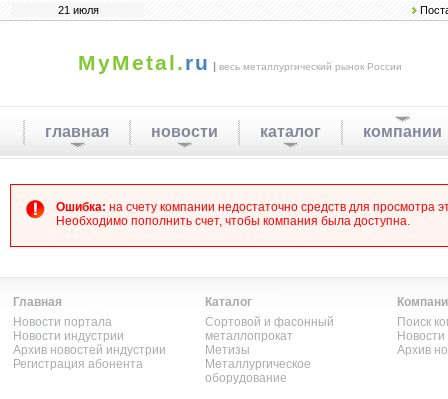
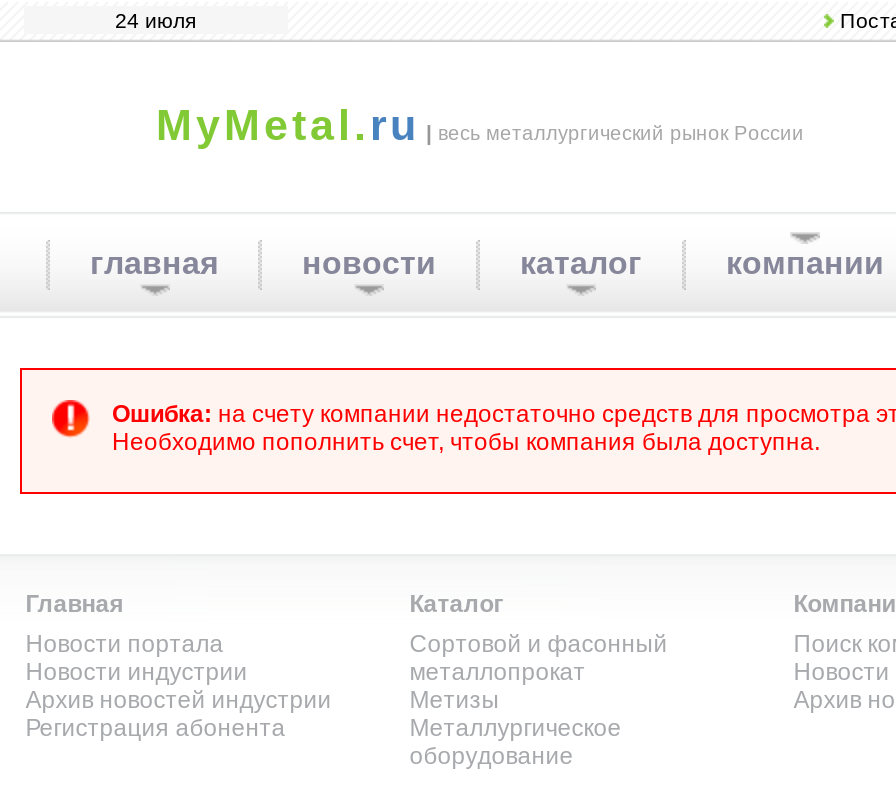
- 21 июля
+ 24 июля
